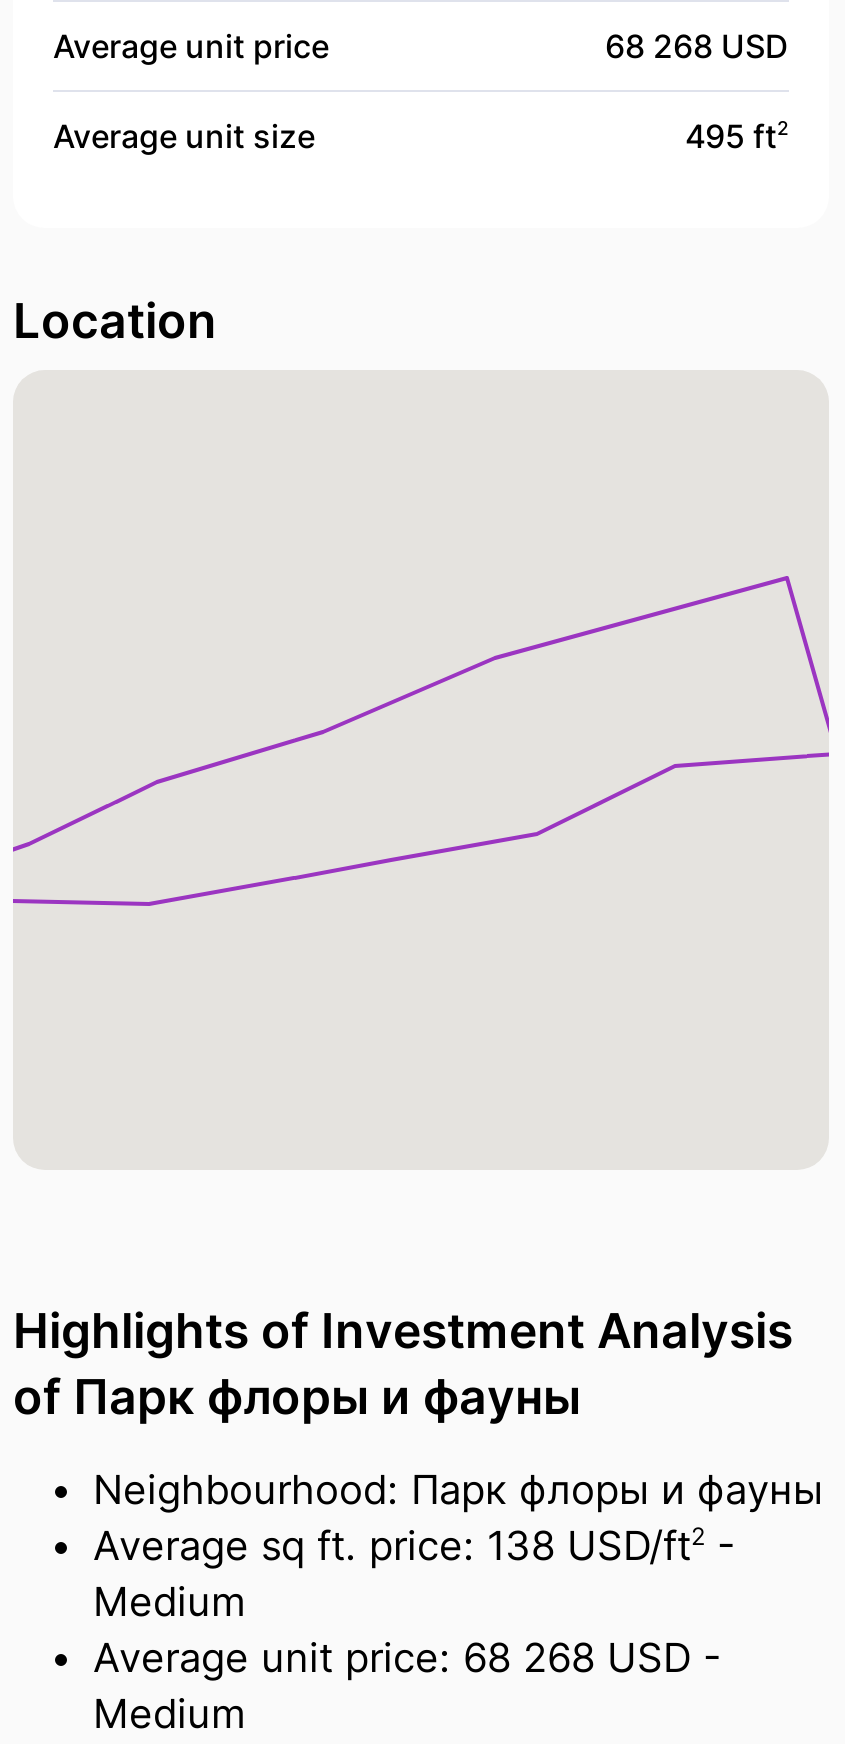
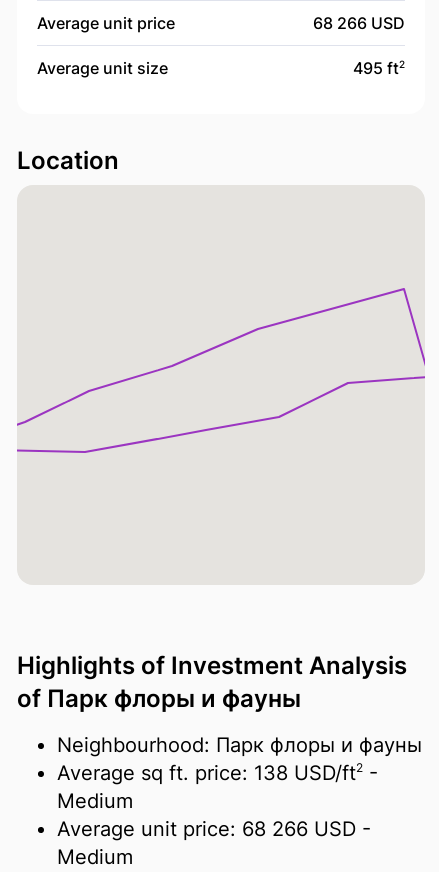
- 68 268 USD
+ 68 266 USD

- Average unit price: 68 268 USD -
+ Average unit price: 68 266 USD -
